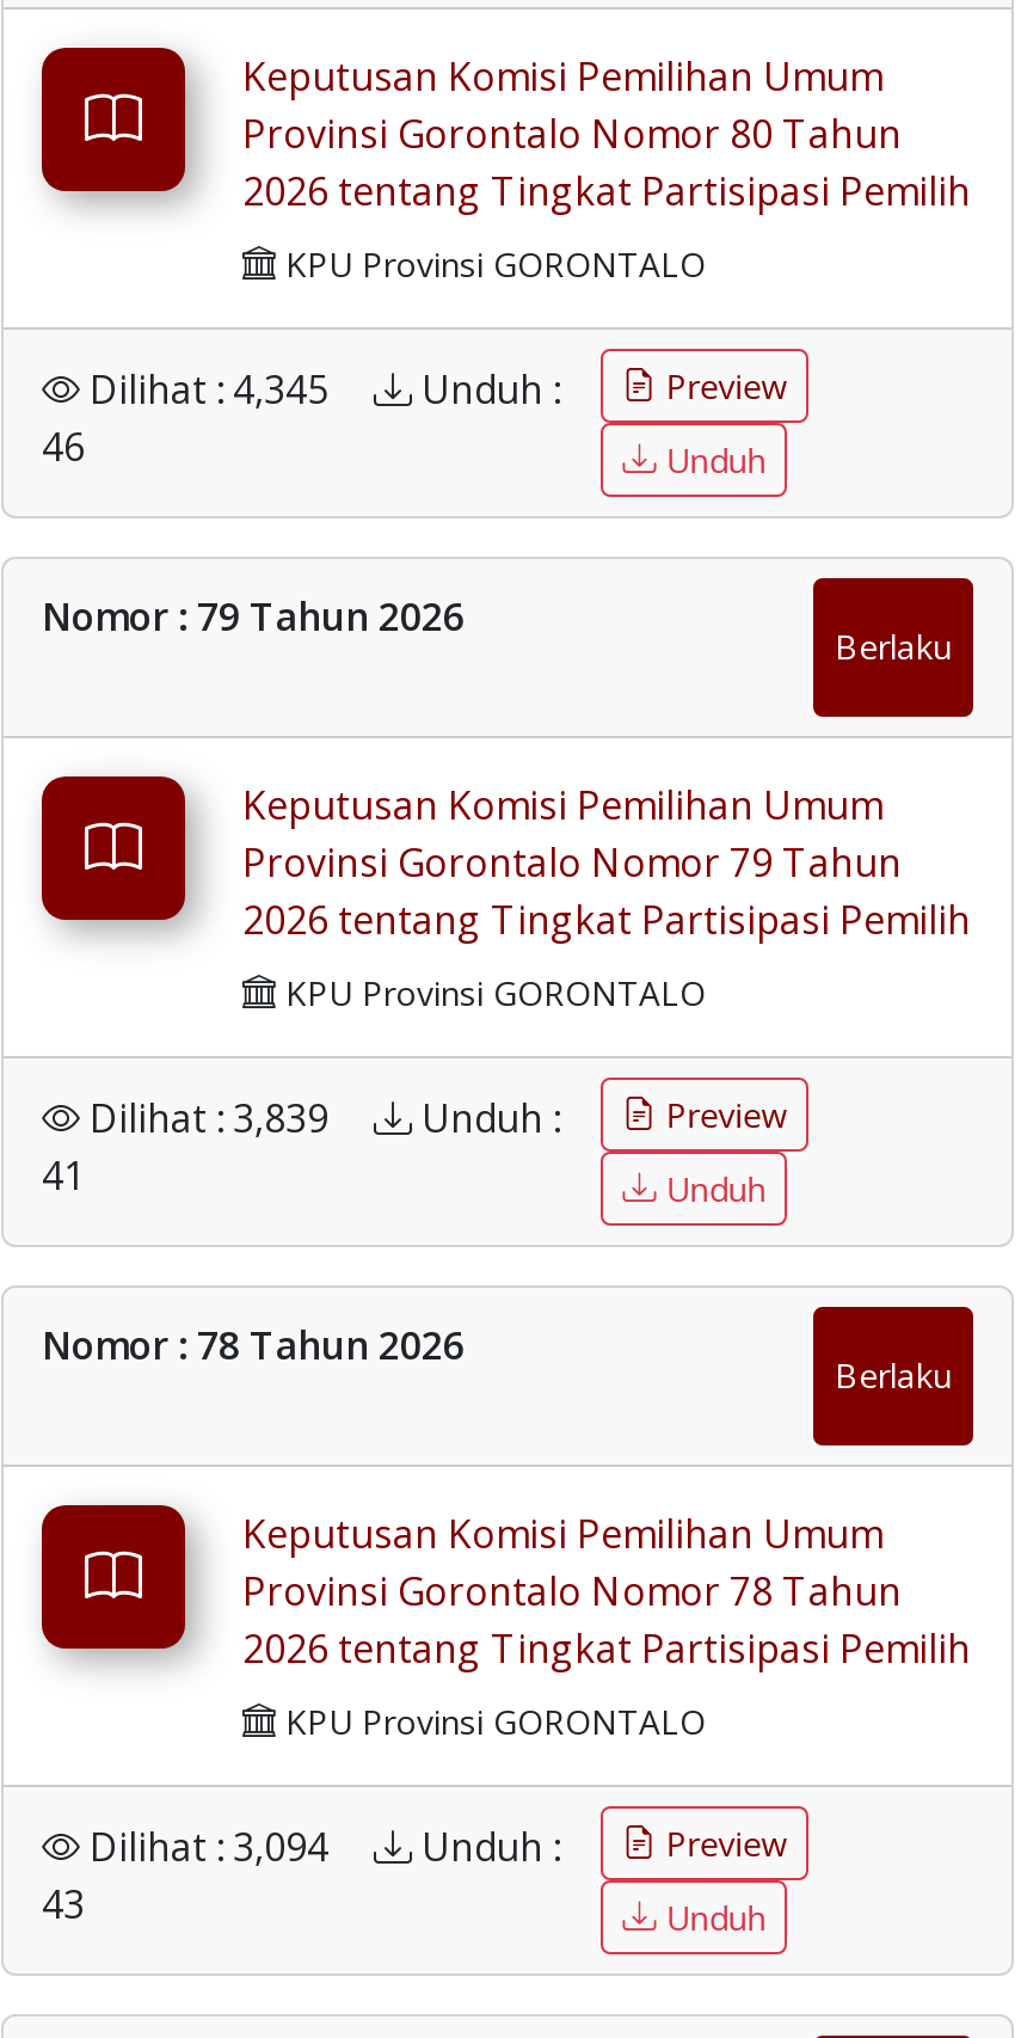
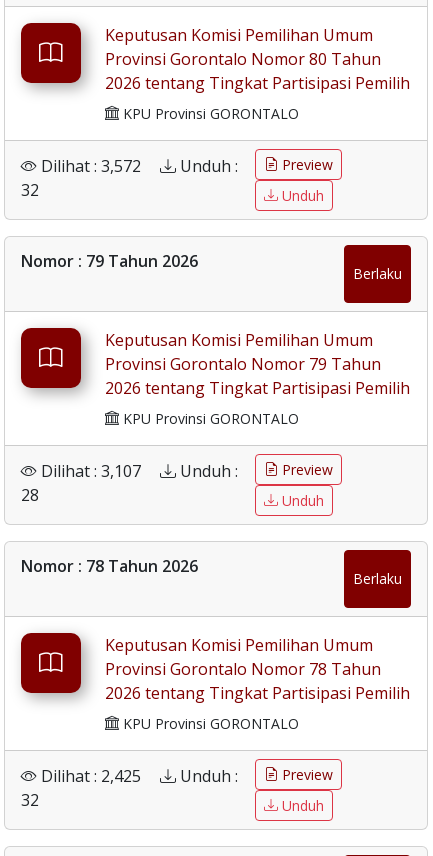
- Dilihat : 4,345
+ Dilihat : 3,572

- 46
+ 32

- Dilihat : 3,839
+ Dilihat : 3,107

- 41
+ 28

- Dilihat : 3,094
+ Dilihat : 2,425

- 43
+ 32
